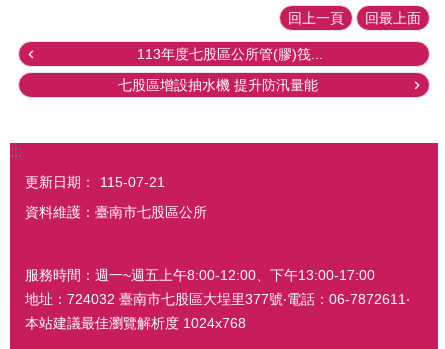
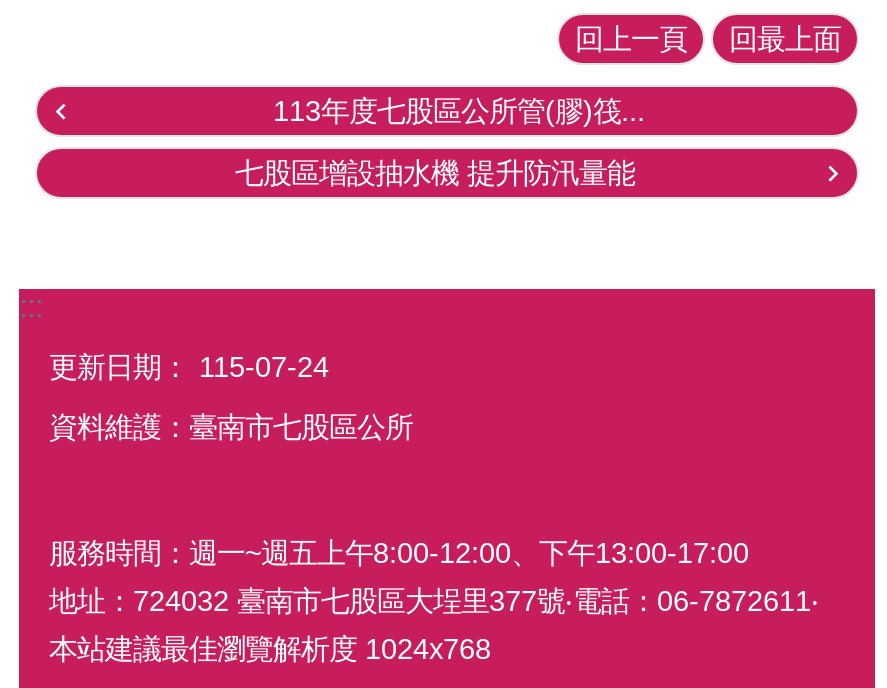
- 更新日期： 115-07-21
+ 更新日期： 115-07-24
